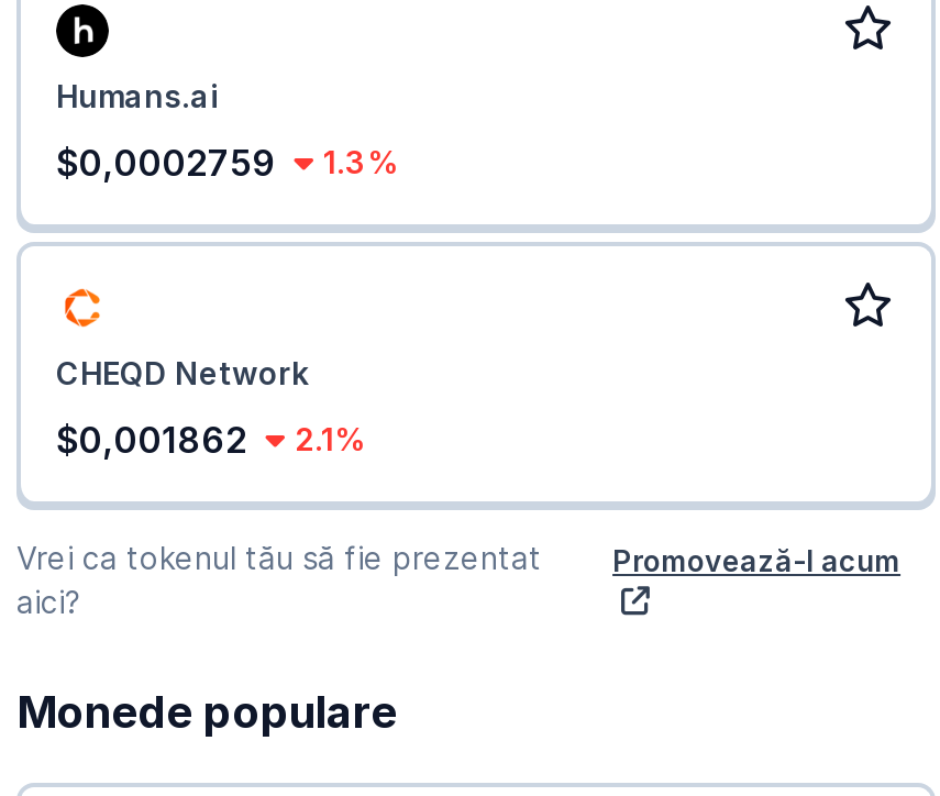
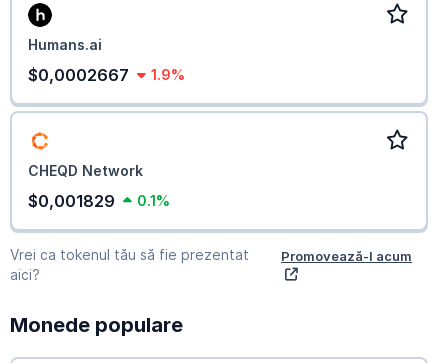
- $0,0002759
+ $0,0002667

- 1.3%
+ 1.9%

- $0,001862
+ $0,001829

- 2.1%
+ 0.1%
